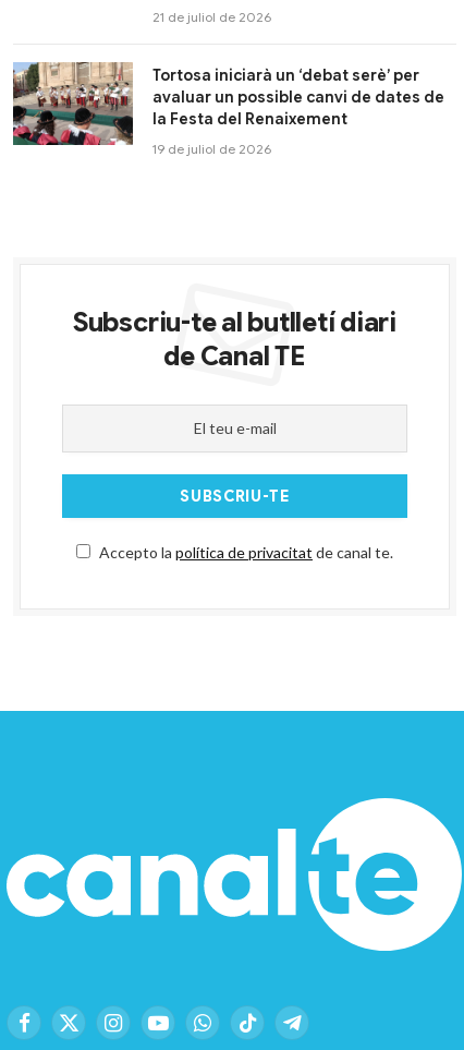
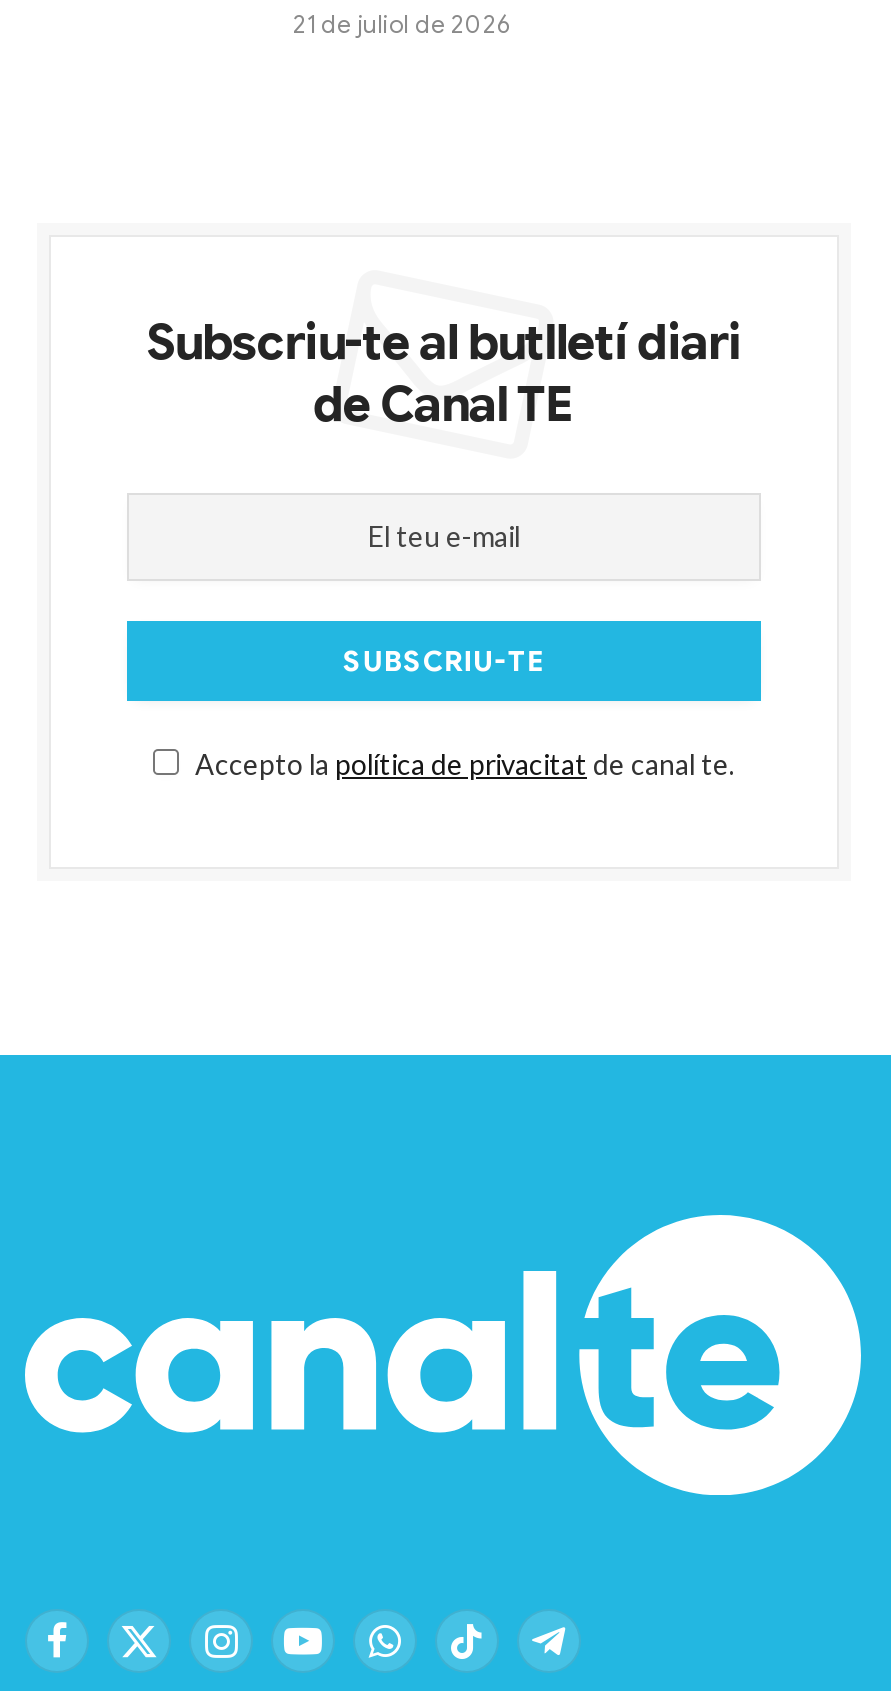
- [image]
- Tortosa iniciarà un ‘debat serè’ per
- avaluar un possible canvi de dates de
- la Festa del Renaixement
- 19 de juliol de 2026
